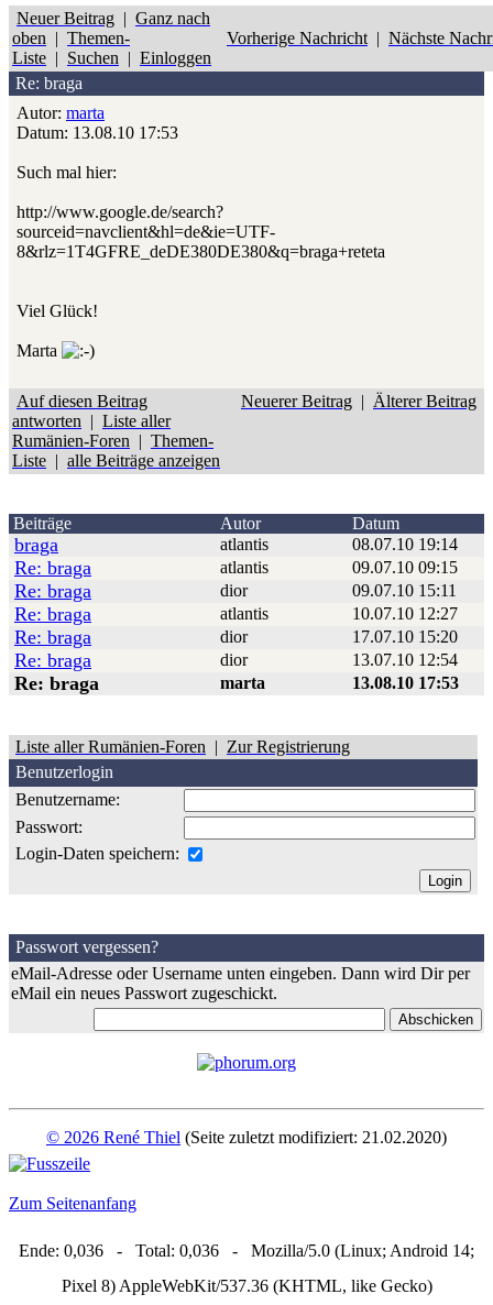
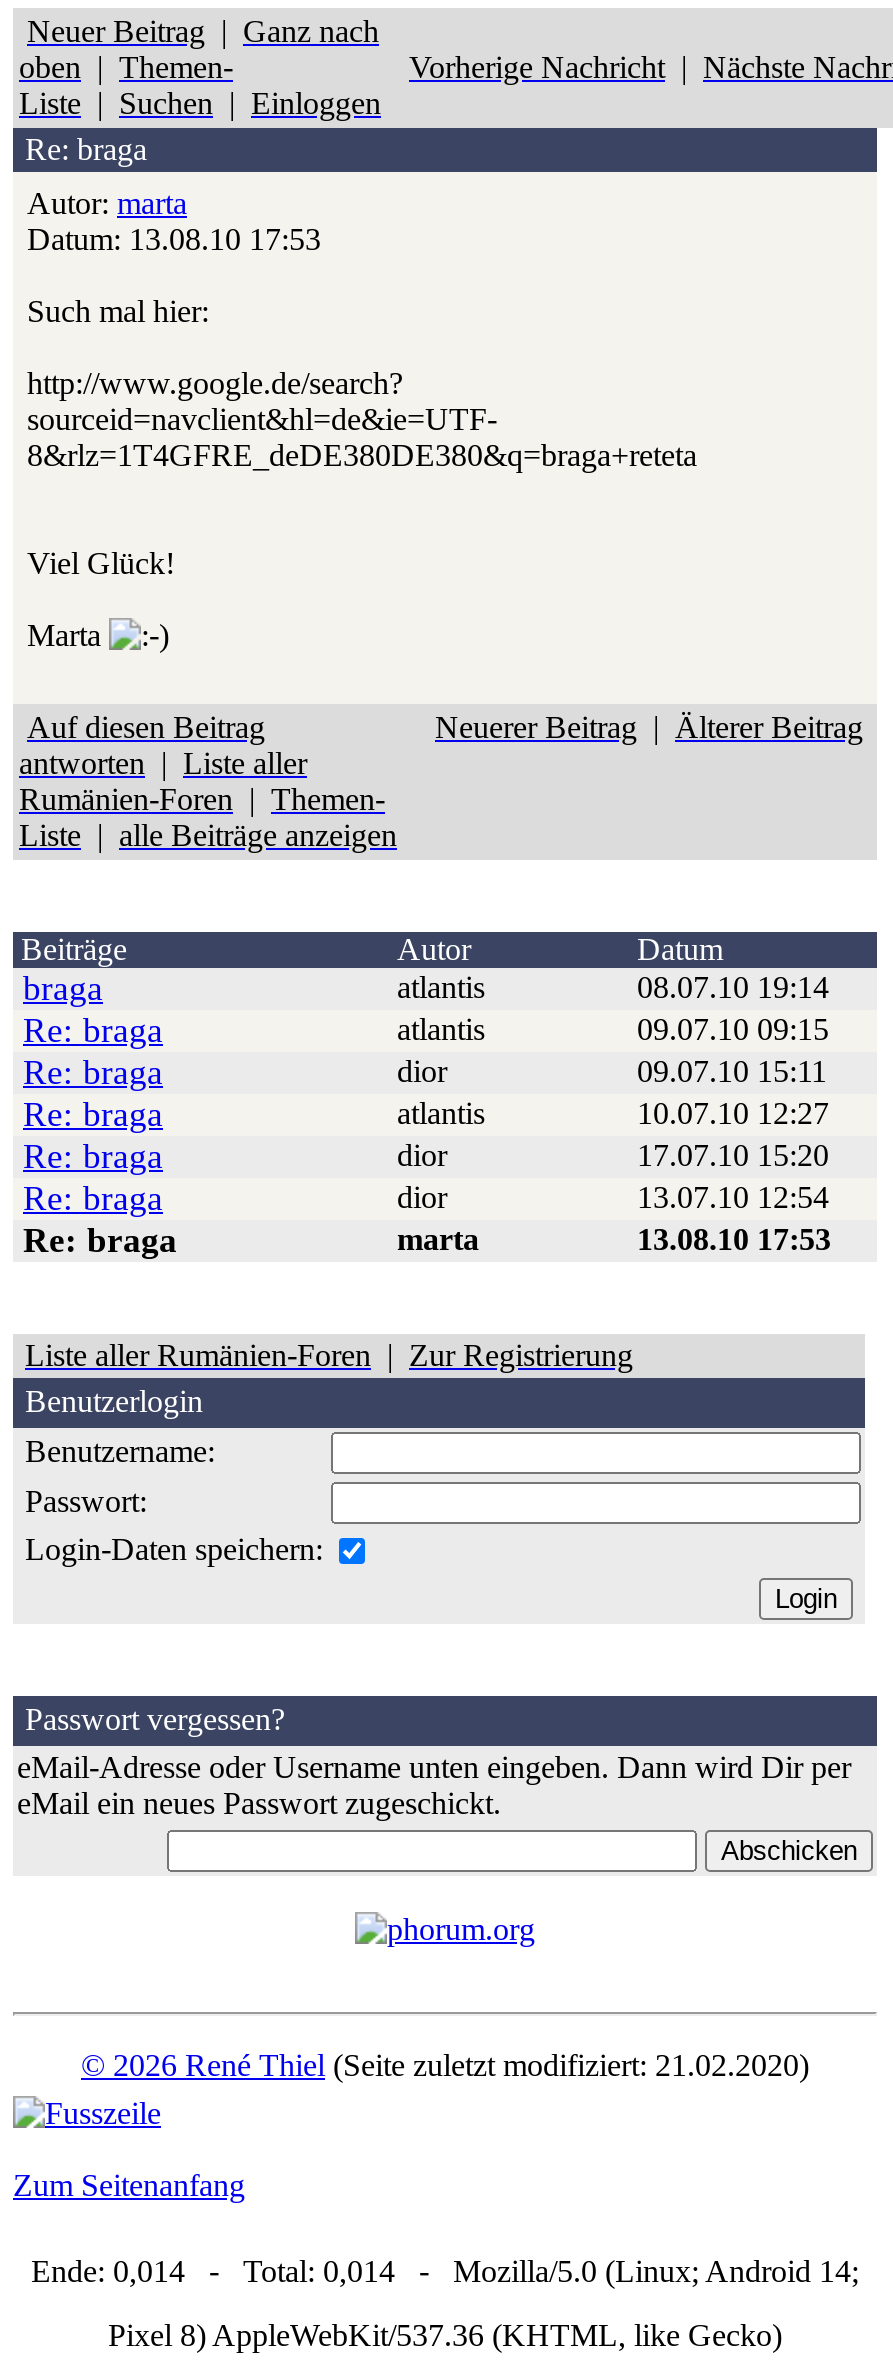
- Ende: 0,036 - Total: 0,036 - Mozilla/5.0 (Linux; Android 14;
+ Ende: 0,014 - Total: 0,014 - Mozilla/5.0 (Linux; Android 14;
